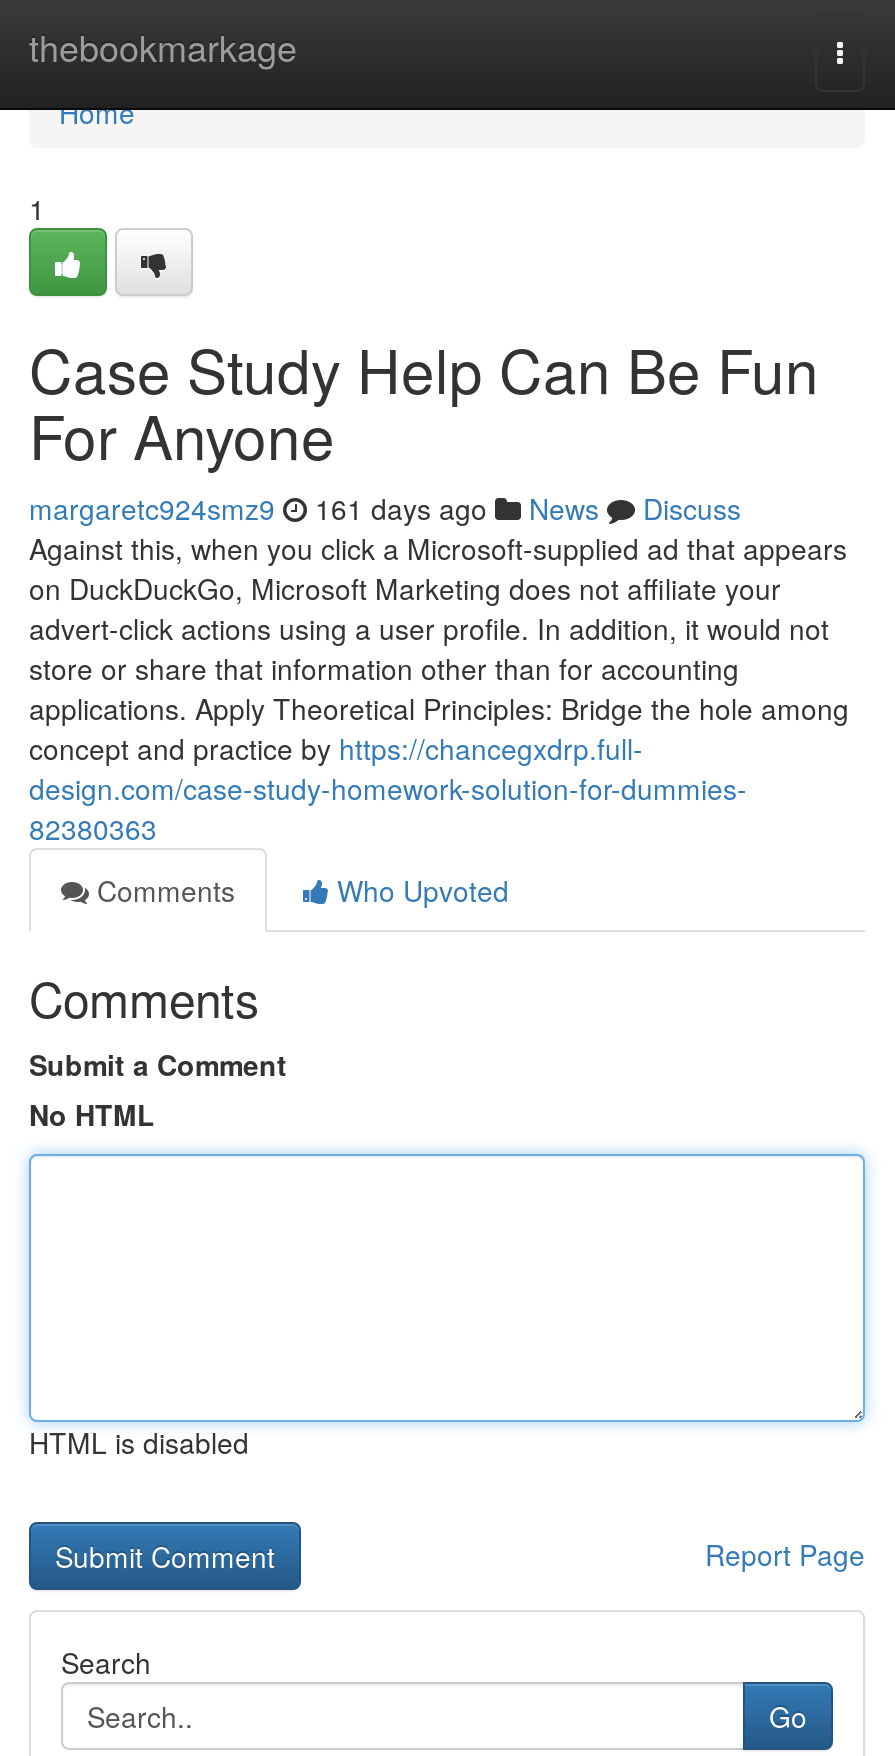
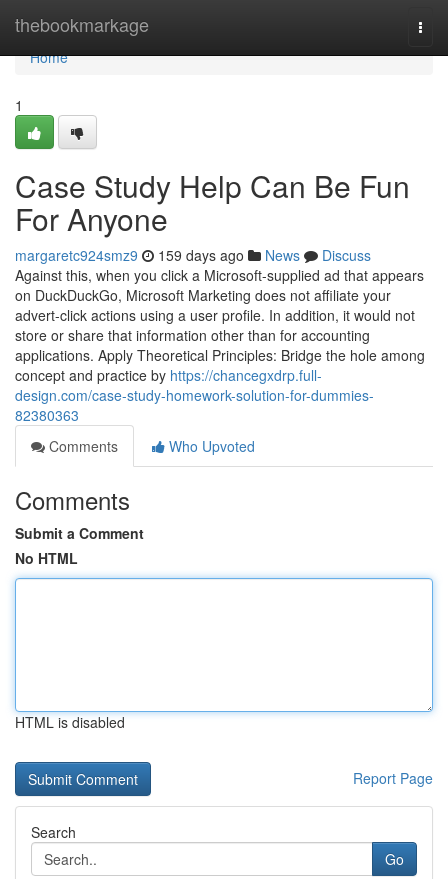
- margaretc924smz9 161 days ago News Discuss
+ margaretc924smz9 159 days ago News Discuss
